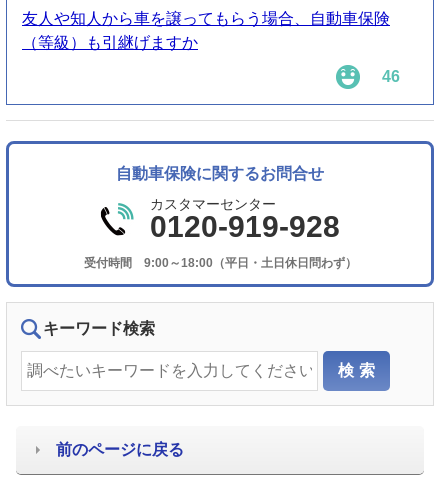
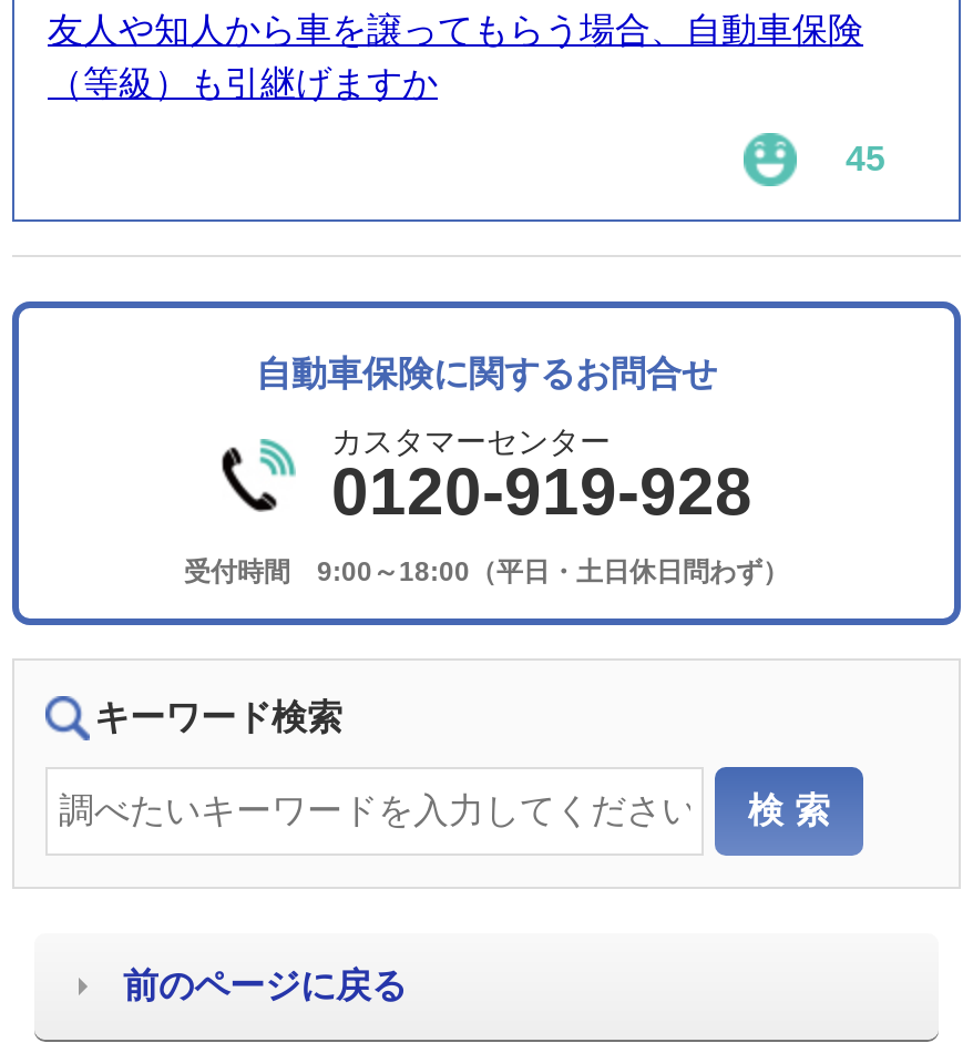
- 46
+ 45
